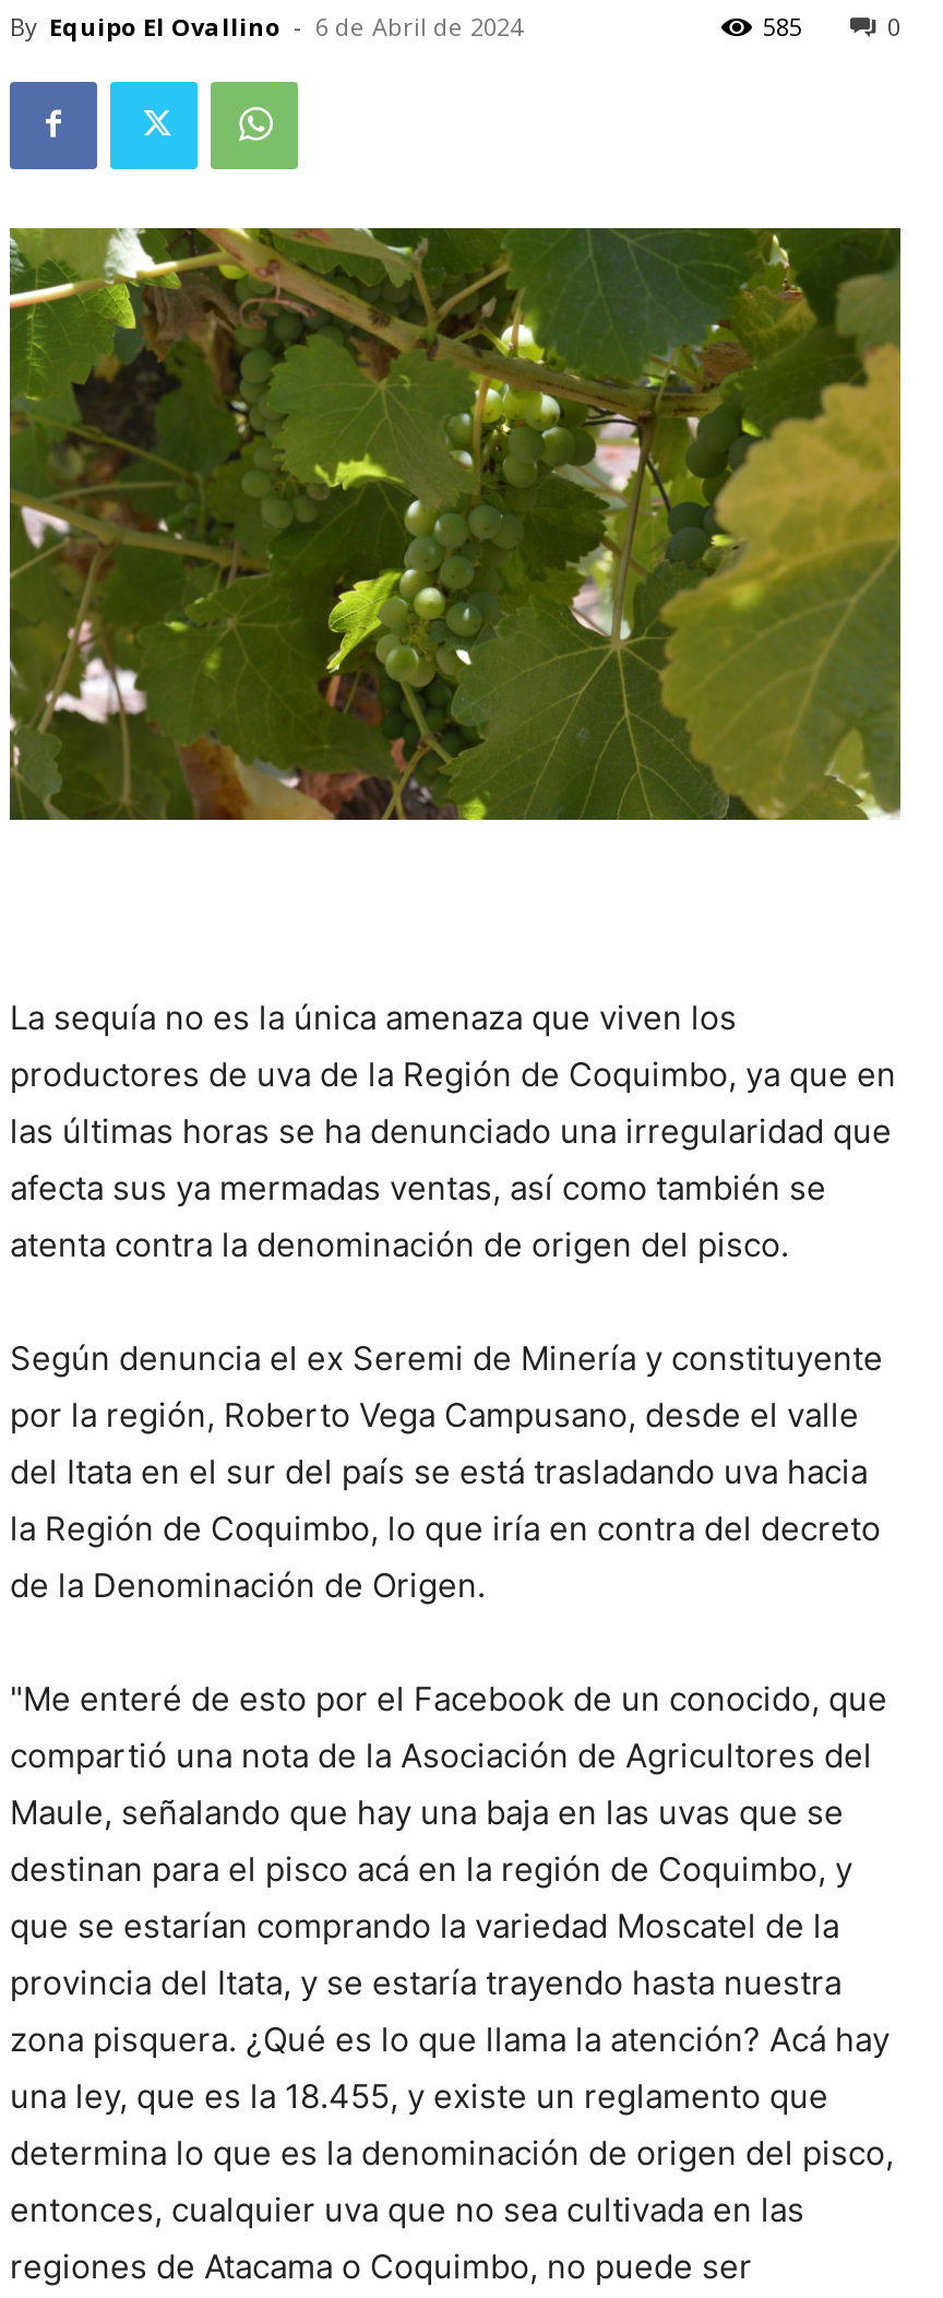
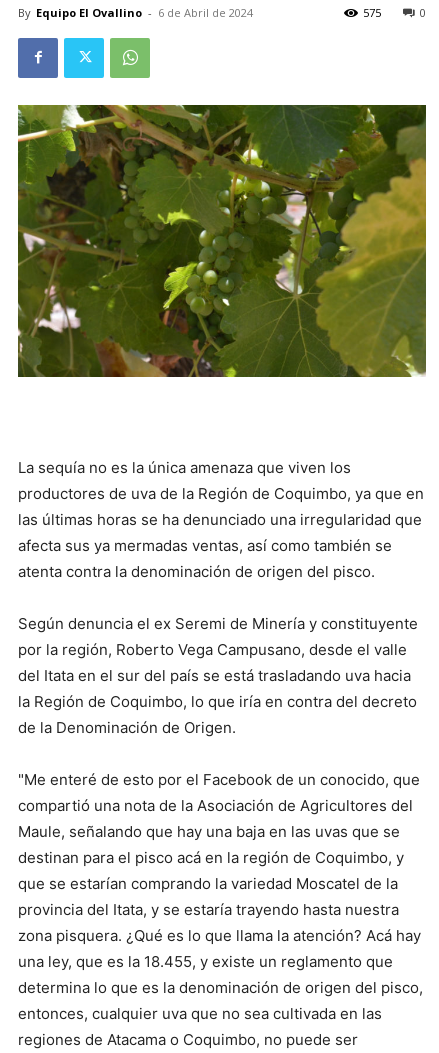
- 585
+ 575
